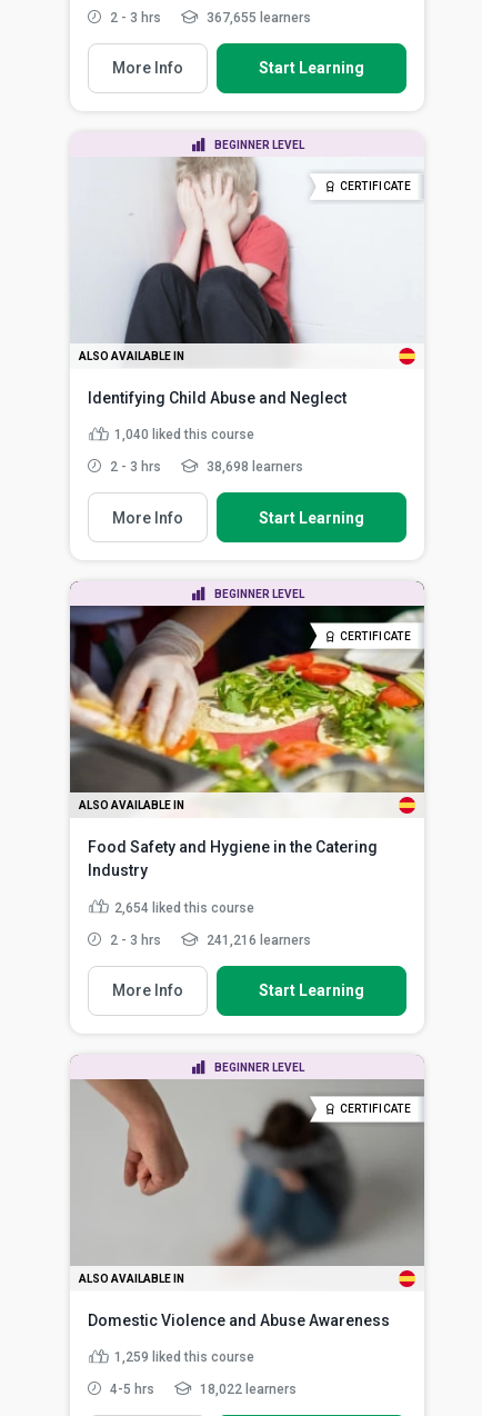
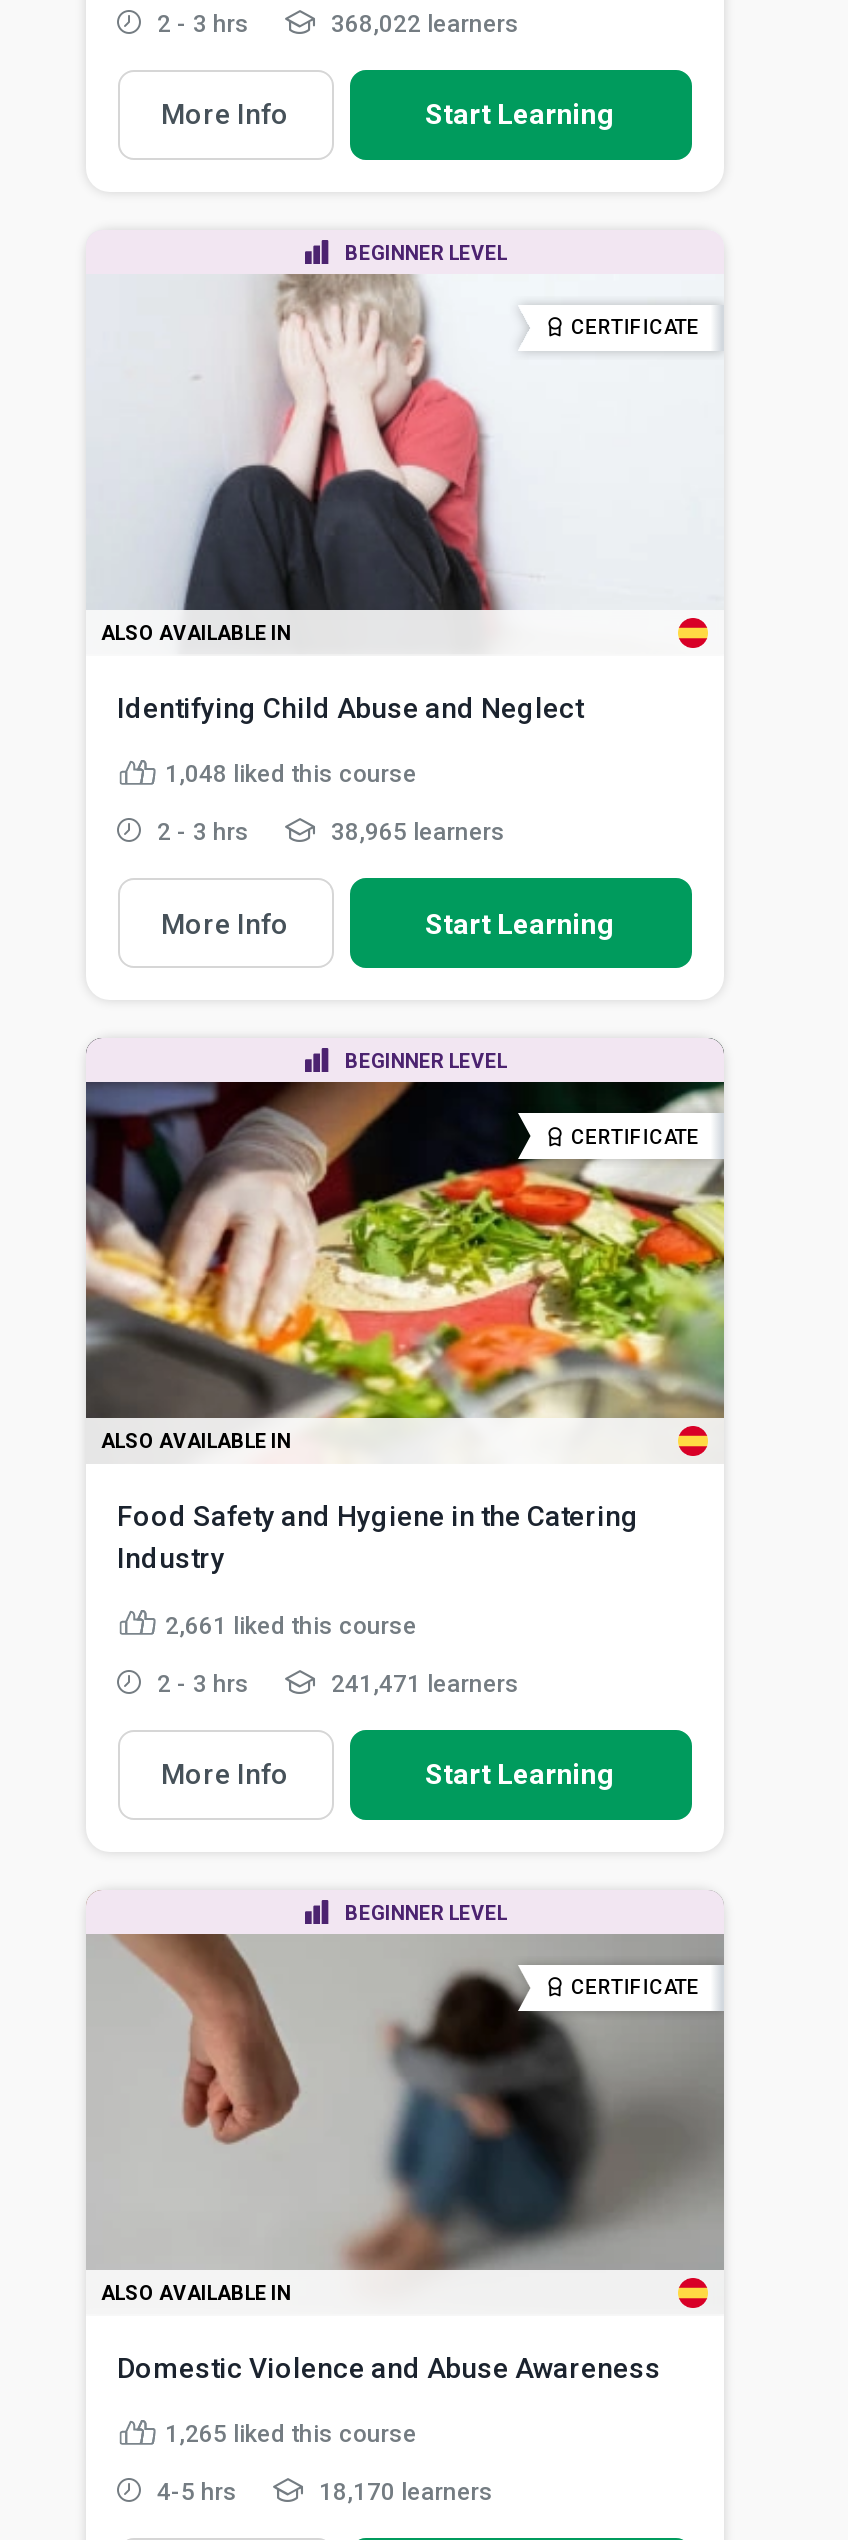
- 367,655 learners
+ 368,022 learners

- 1,040 liked this course
+ 1,048 liked this course

- 38,698 learners
+ 38,965 learners

- 2,654 liked this course
+ 2,661 liked this course

- 241,216 learners
+ 241,471 learners

- 1,259 liked this course
+ 1,265 liked this course

- 18,022 learners
+ 18,170 learners
